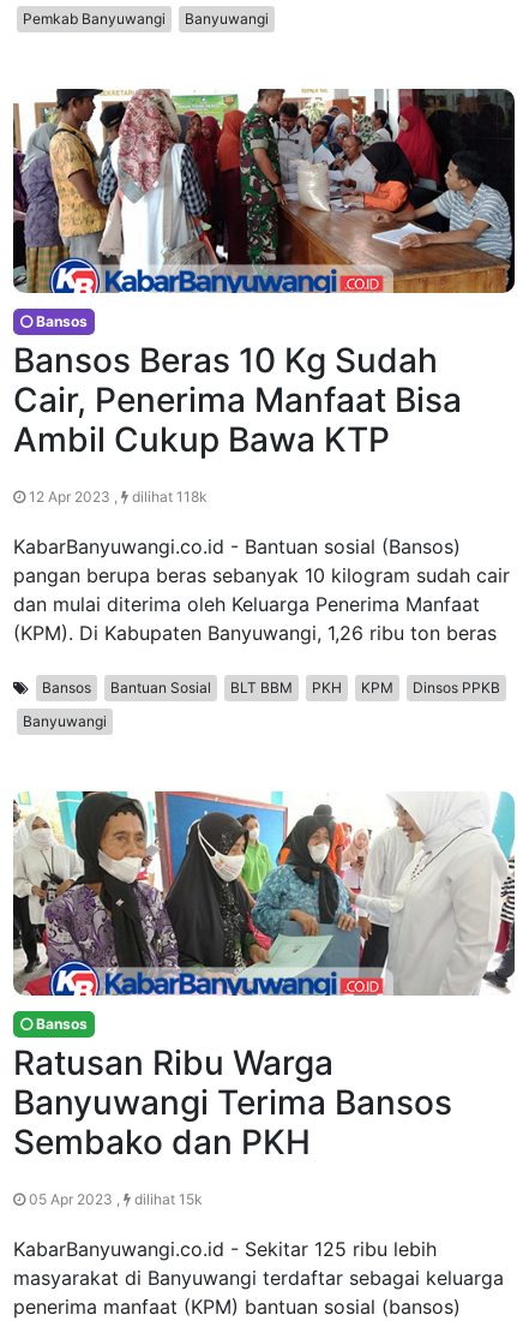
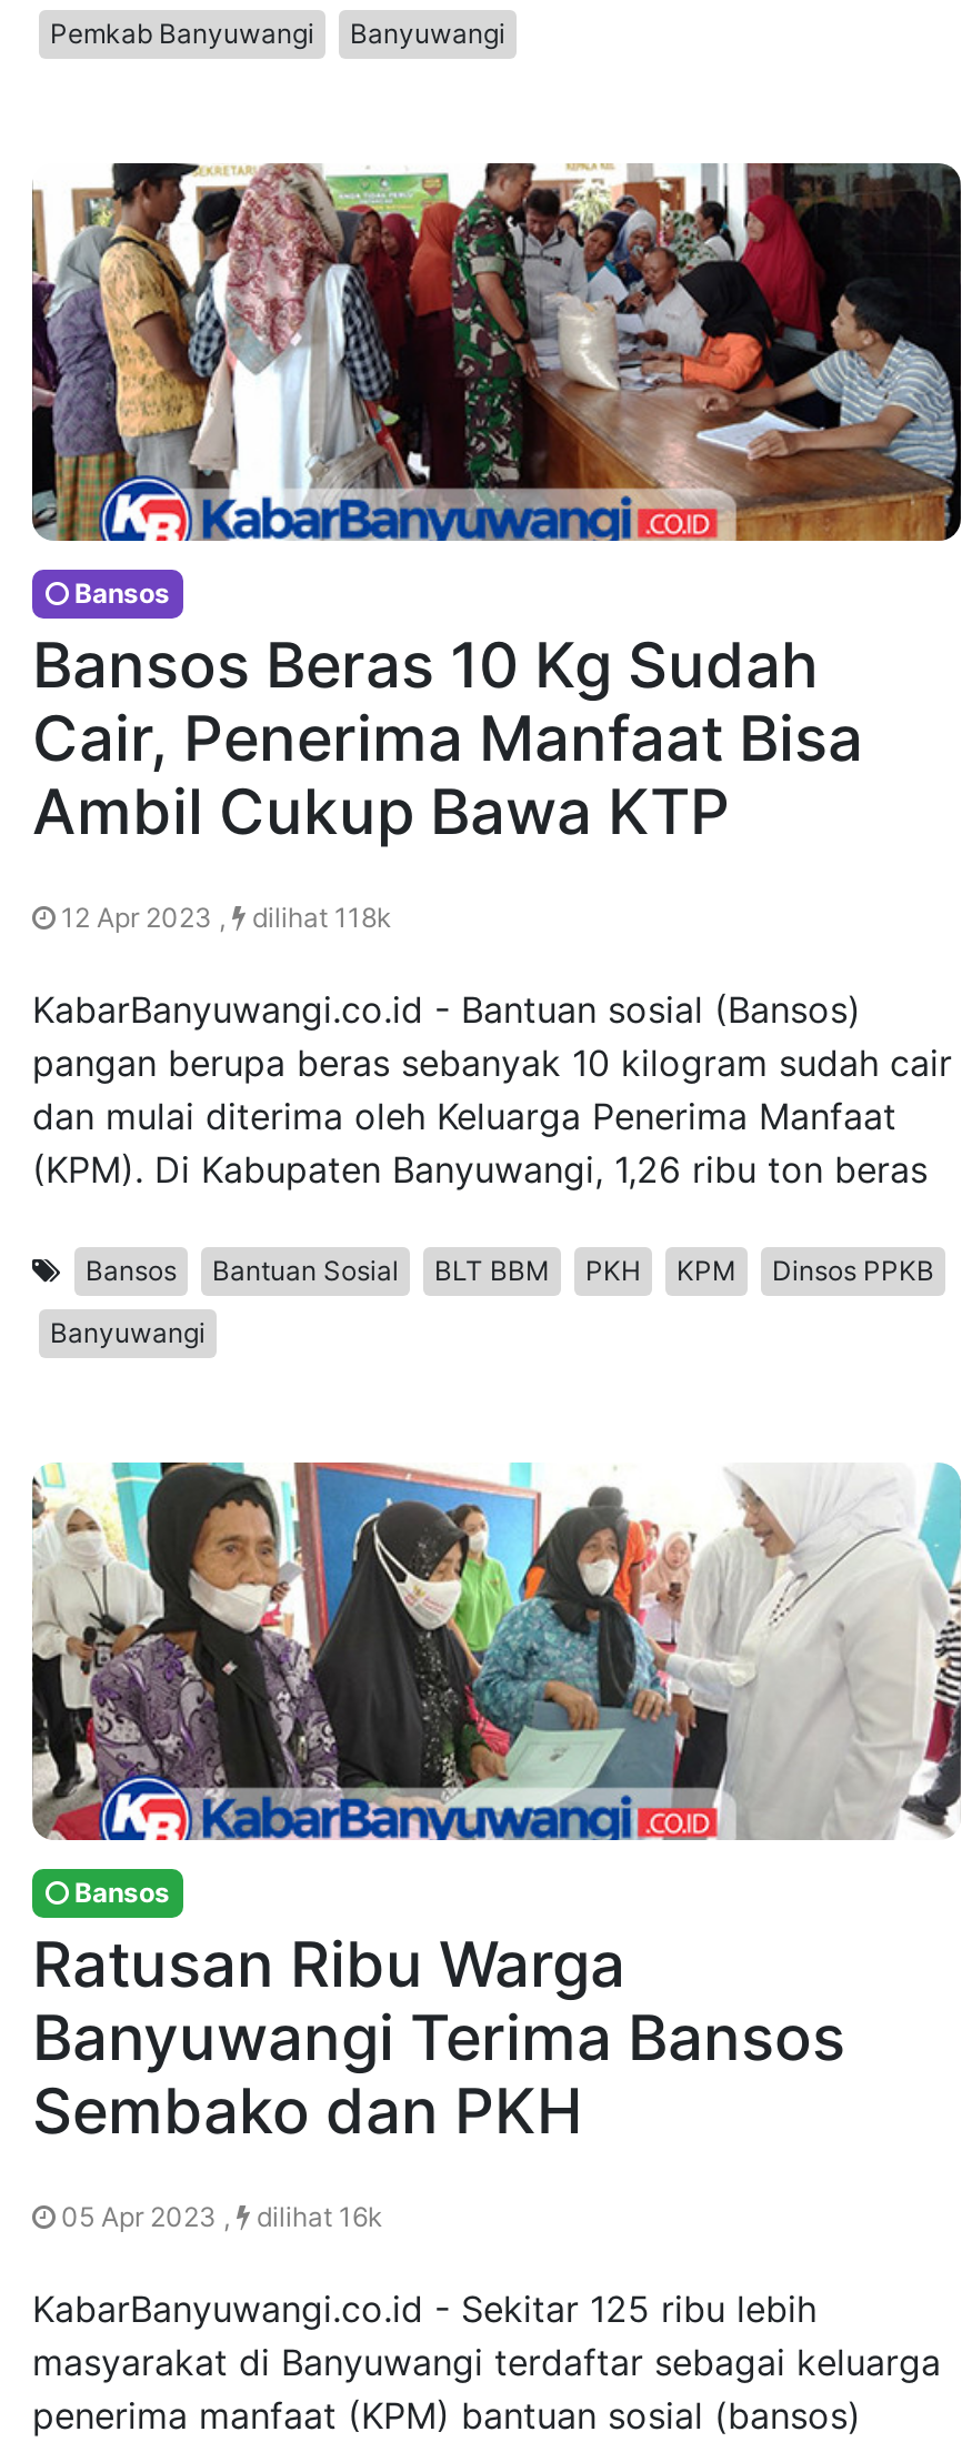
- 05 Apr 2023 , dilihat 15k
+ 05 Apr 2023 , dilihat 16k
